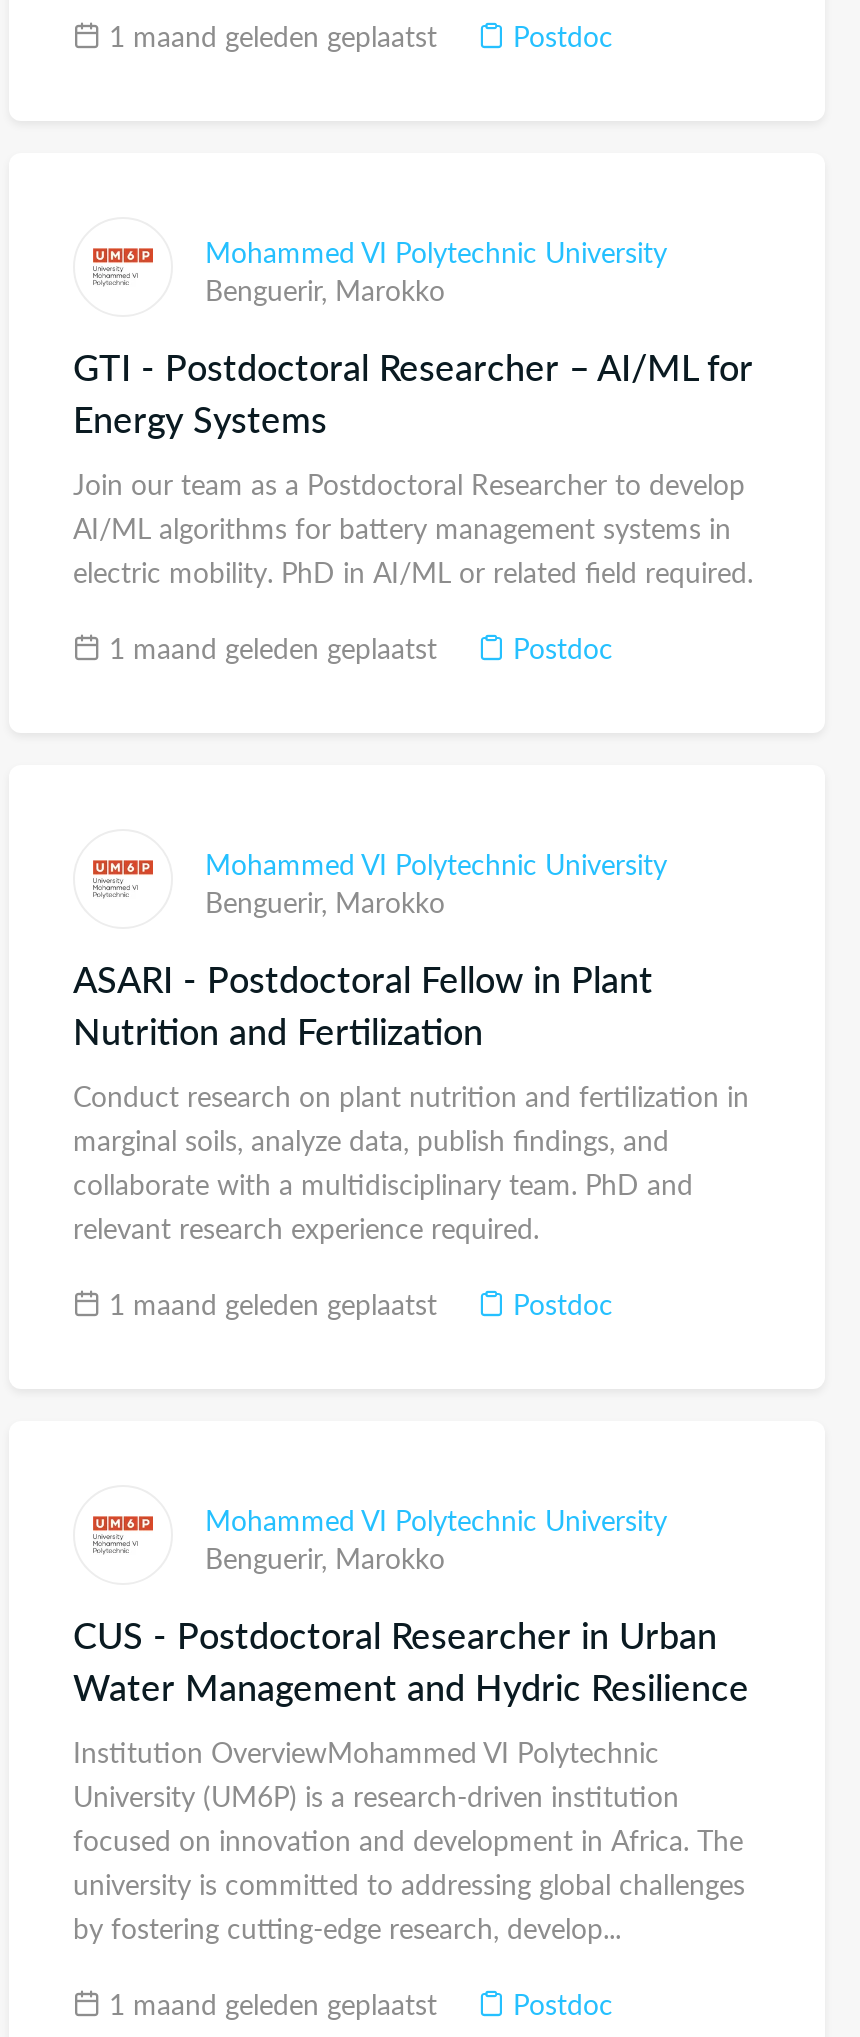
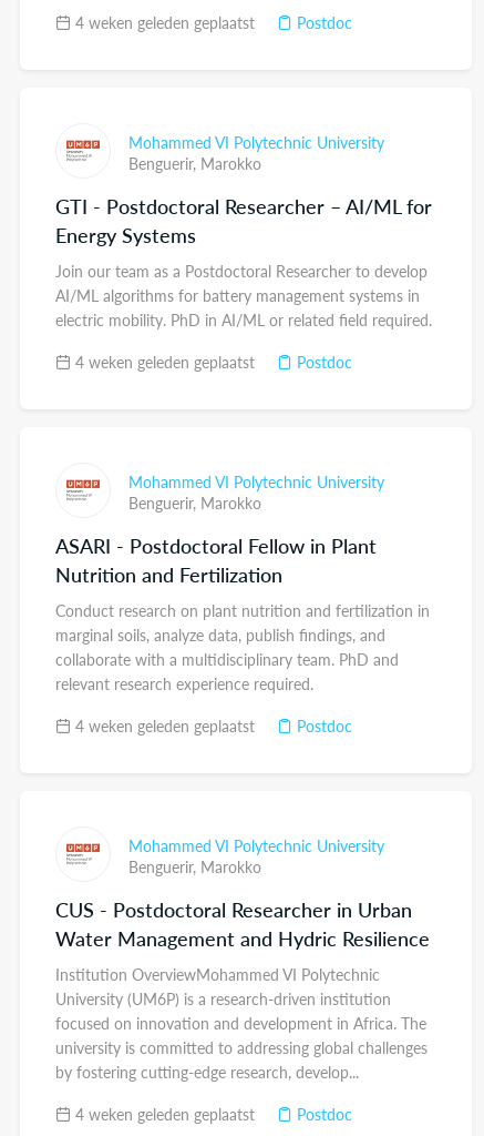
- 1 maand geleden geplaatst
+ 4 weken geleden geplaatst

- 1 maand geleden geplaatst
+ 4 weken geleden geplaatst

- 1 maand geleden geplaatst
+ 4 weken geleden geplaatst

- 1 maand geleden geplaatst
+ 4 weken geleden geplaatst
